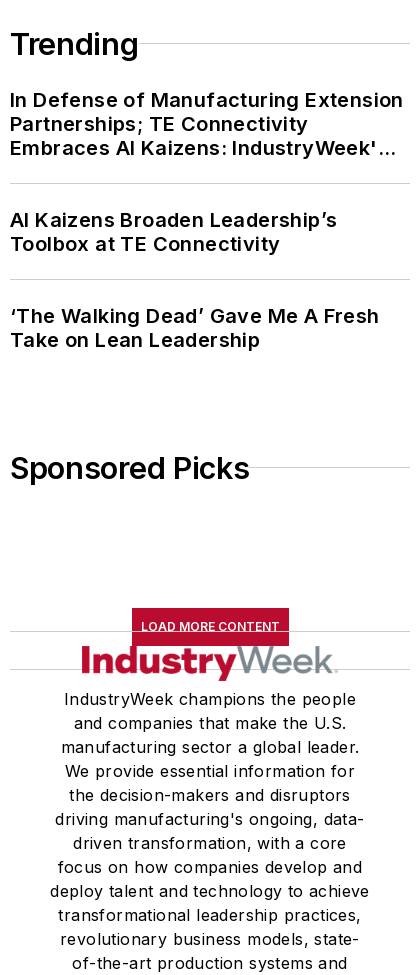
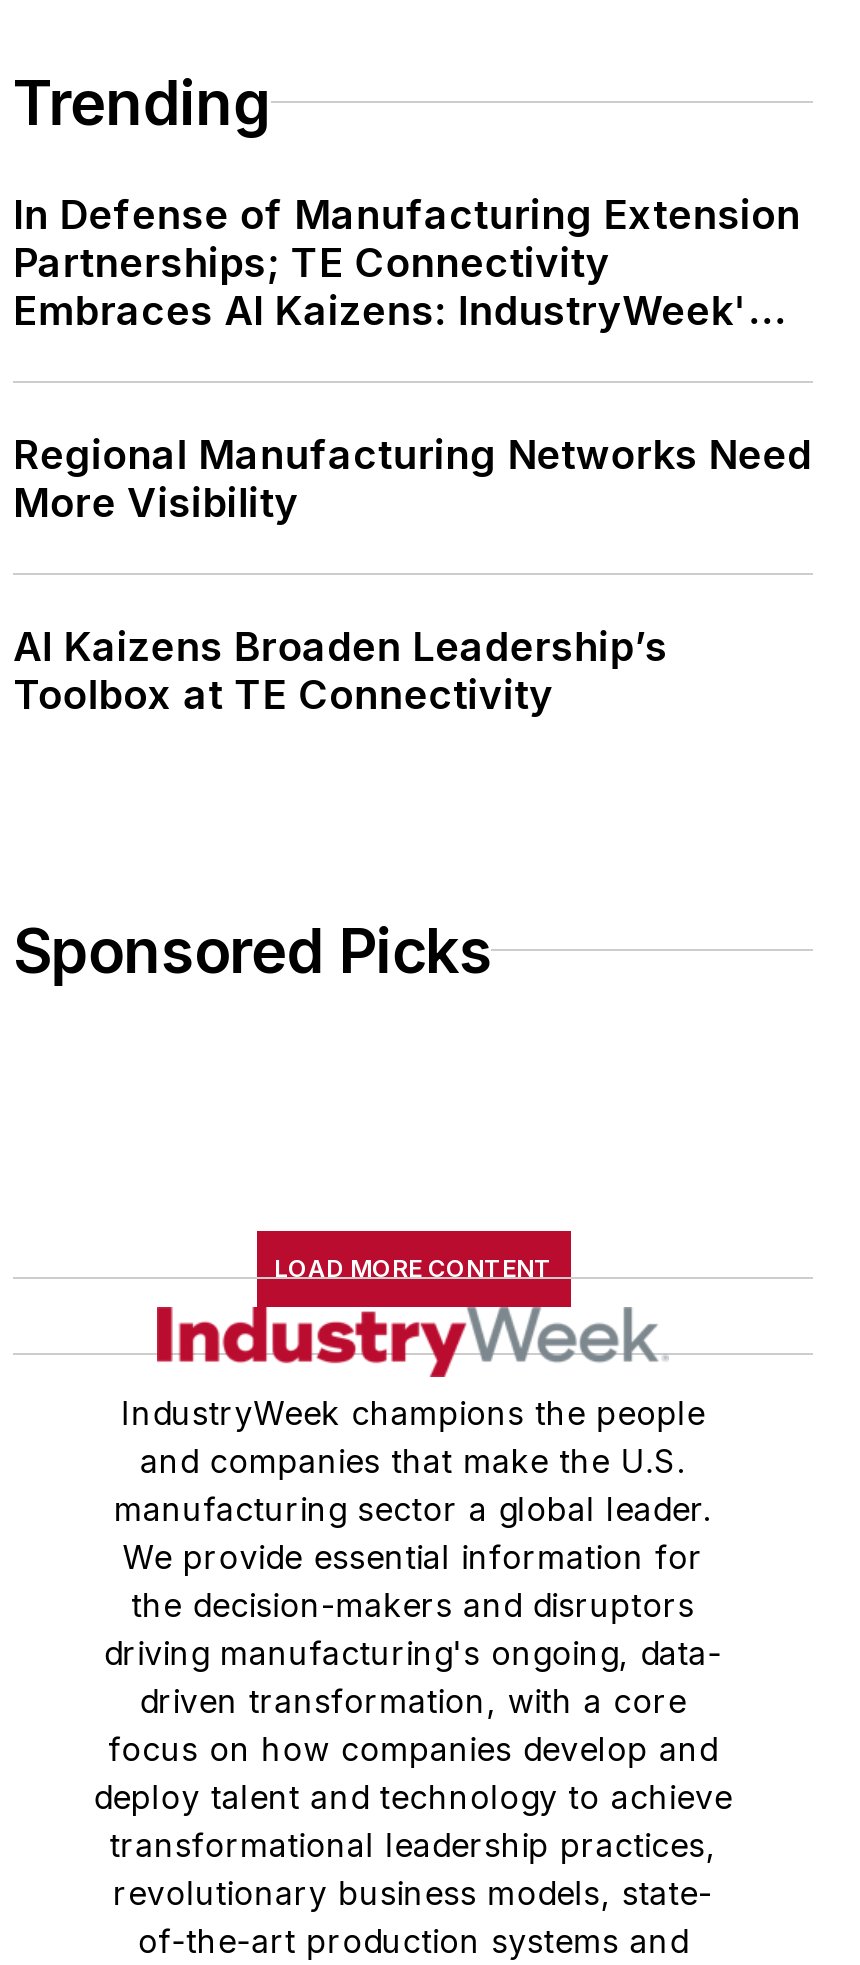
+ Regional Manufacturing Networks Need
+ More Visibility

moved down: AI Kaizens Broaden Leadership’s | Toolbox at TE Connectivity

- ‘The Walking Dead’ Gave Me A Fresh
- Take on Lean Leadership
